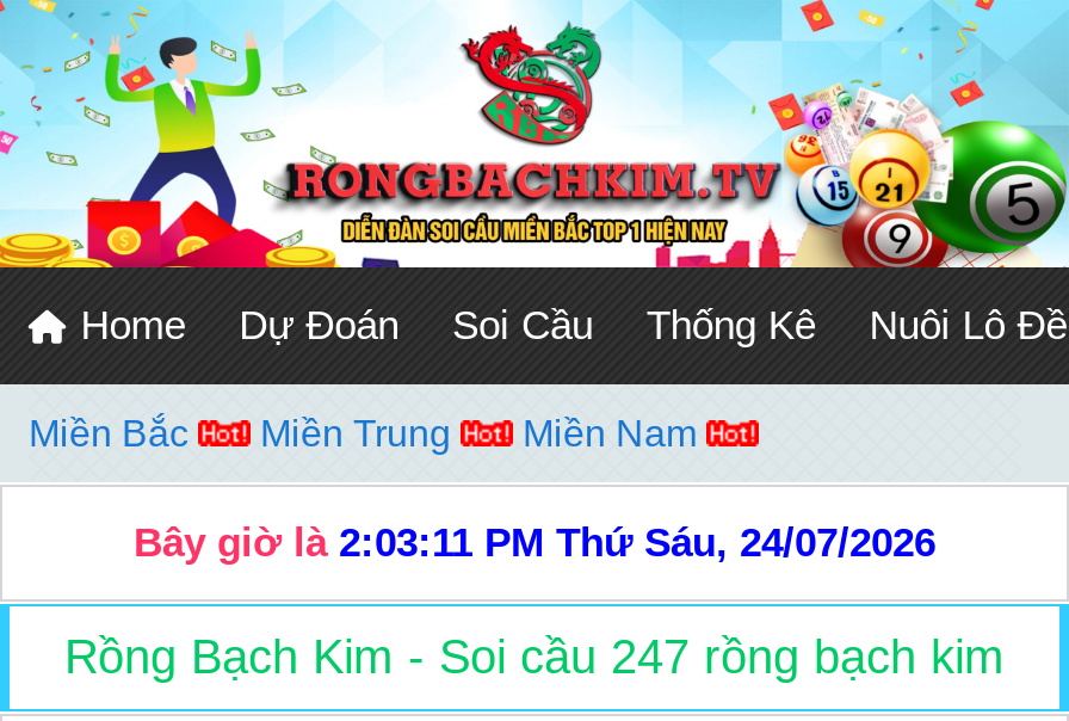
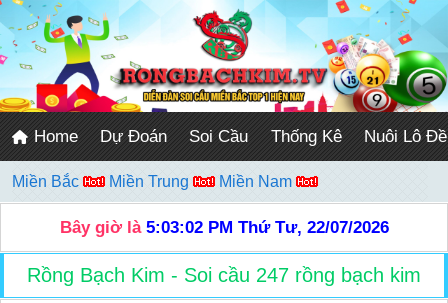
- Bây giờ là 2:03:11 PM Thứ Sáu, 24/07/2026
+ Bây giờ là 5:03:02 PM Thứ Tư, 22/07/2026
